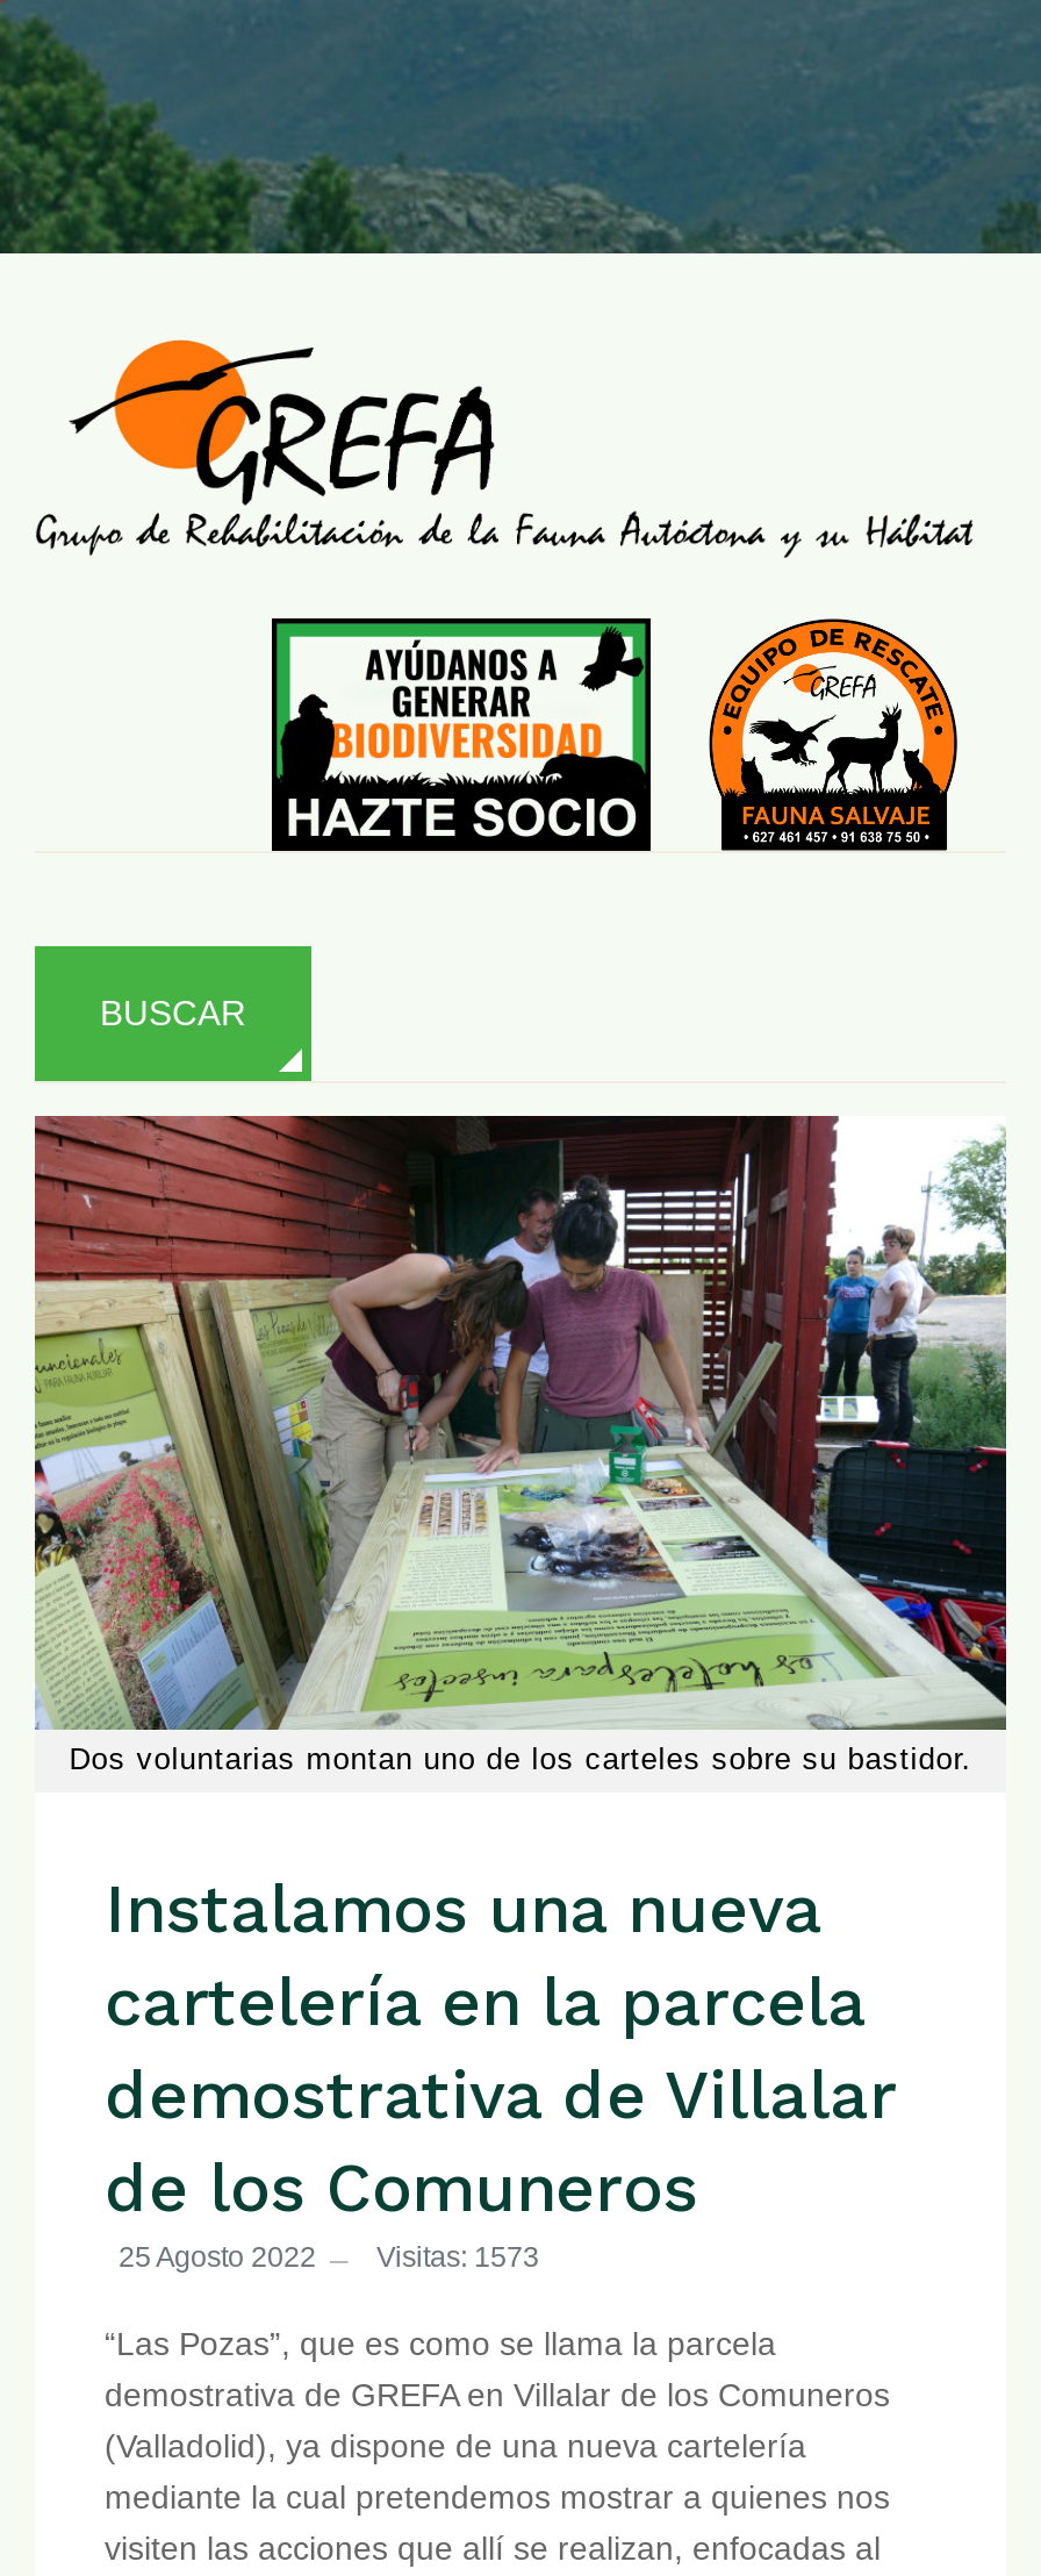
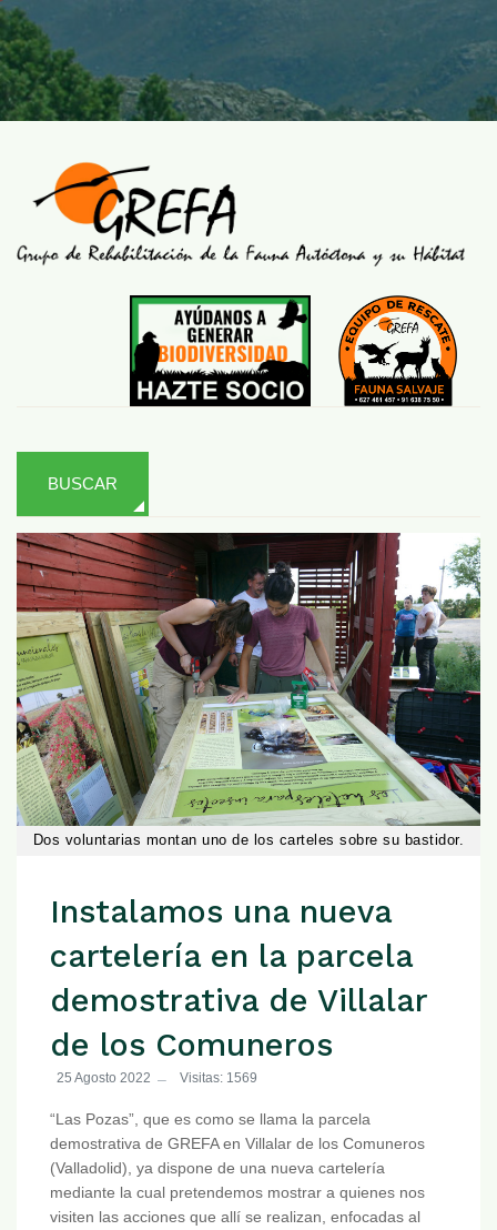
- 25 Agosto 2022 Visitas: 1573
+ 25 Agosto 2022 Visitas: 1569
